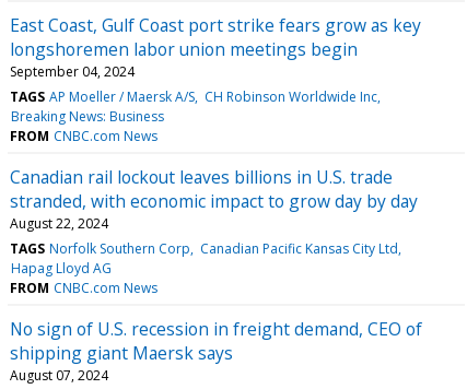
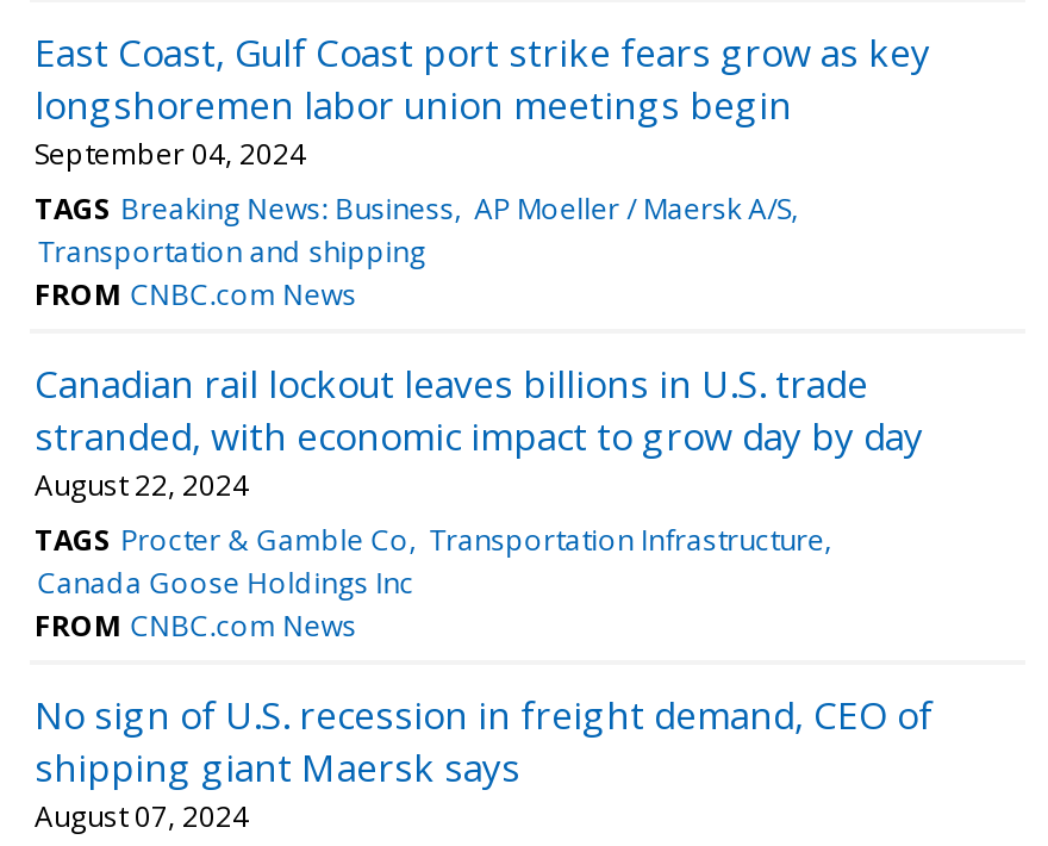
- TAGS AP Moeller / Maersk A/S CH Robinson Worldwide Inc
- Breaking News: Business
+ TAGS Breaking News: Business AP Moeller / Maersk A/S
+ Transportation and shipping

- TAGS Norfolk Southern Corp Canadian Pacific Kansas City Ltd
- Hapag Lloyd AG
+ TAGS Procter & Gamble Co Transportation Infrastructure
+ Canada Goose Holdings Inc
